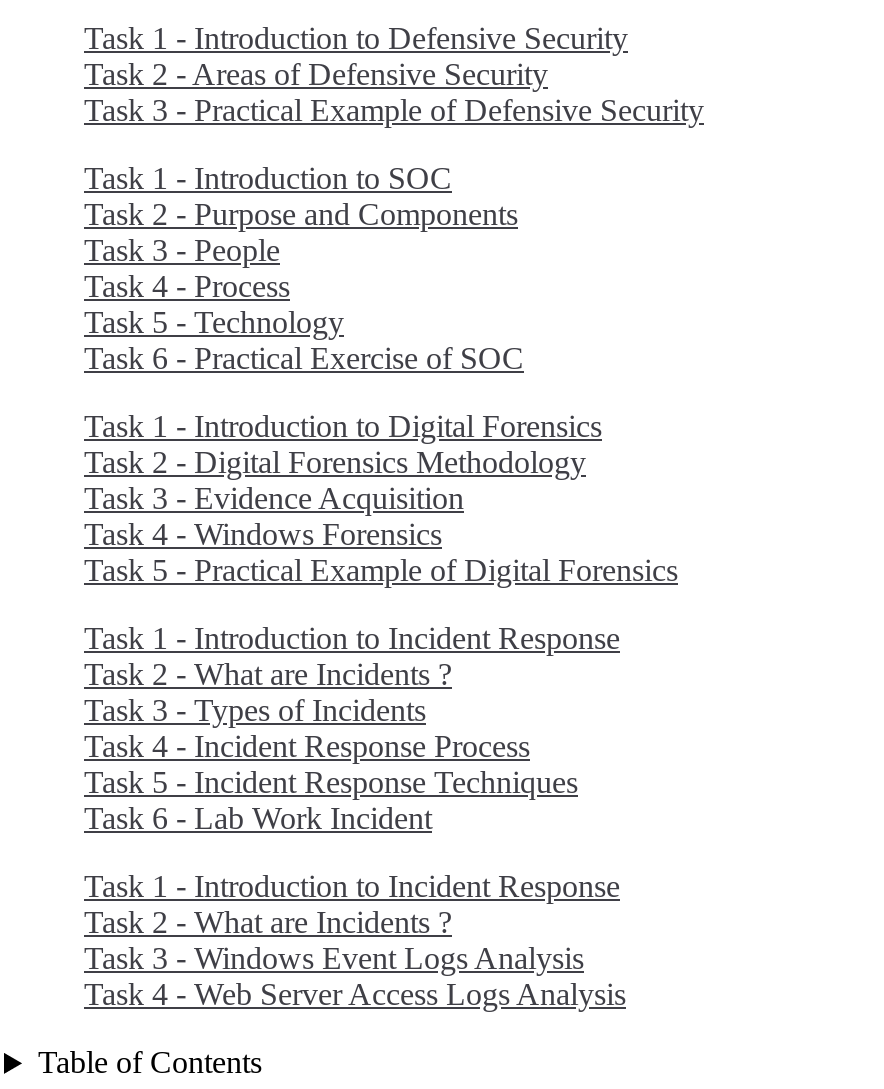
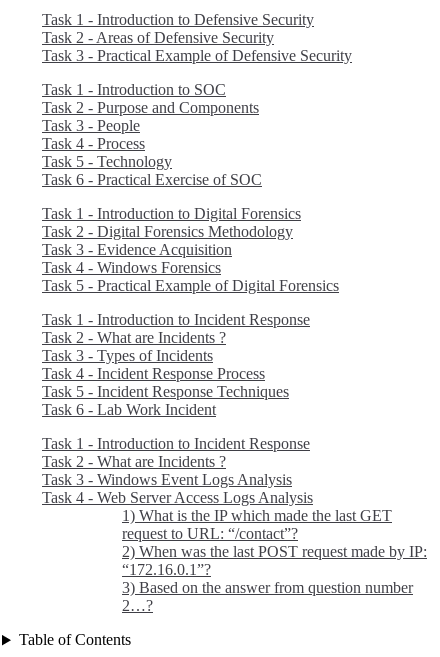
+ 1) What is the IP which made the last GET
+ request to URL: “/contact”?
+ 2) When was the last POST request made by IP:
+ “172.16.0.1”?
+ 3) Based on the answer from question number
+ 2…?
